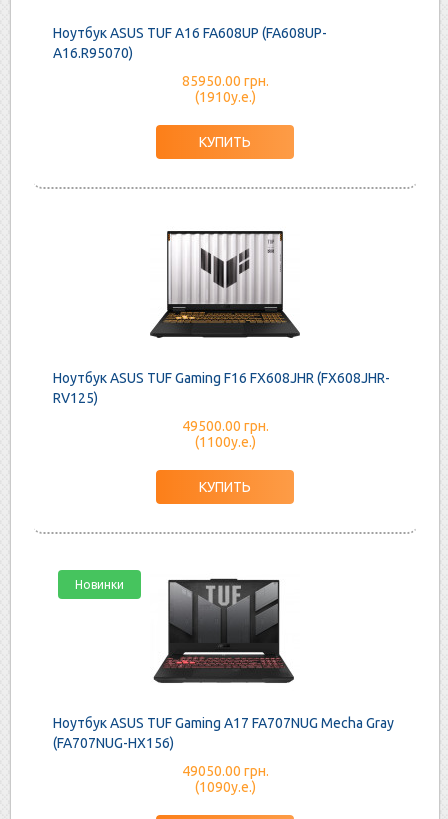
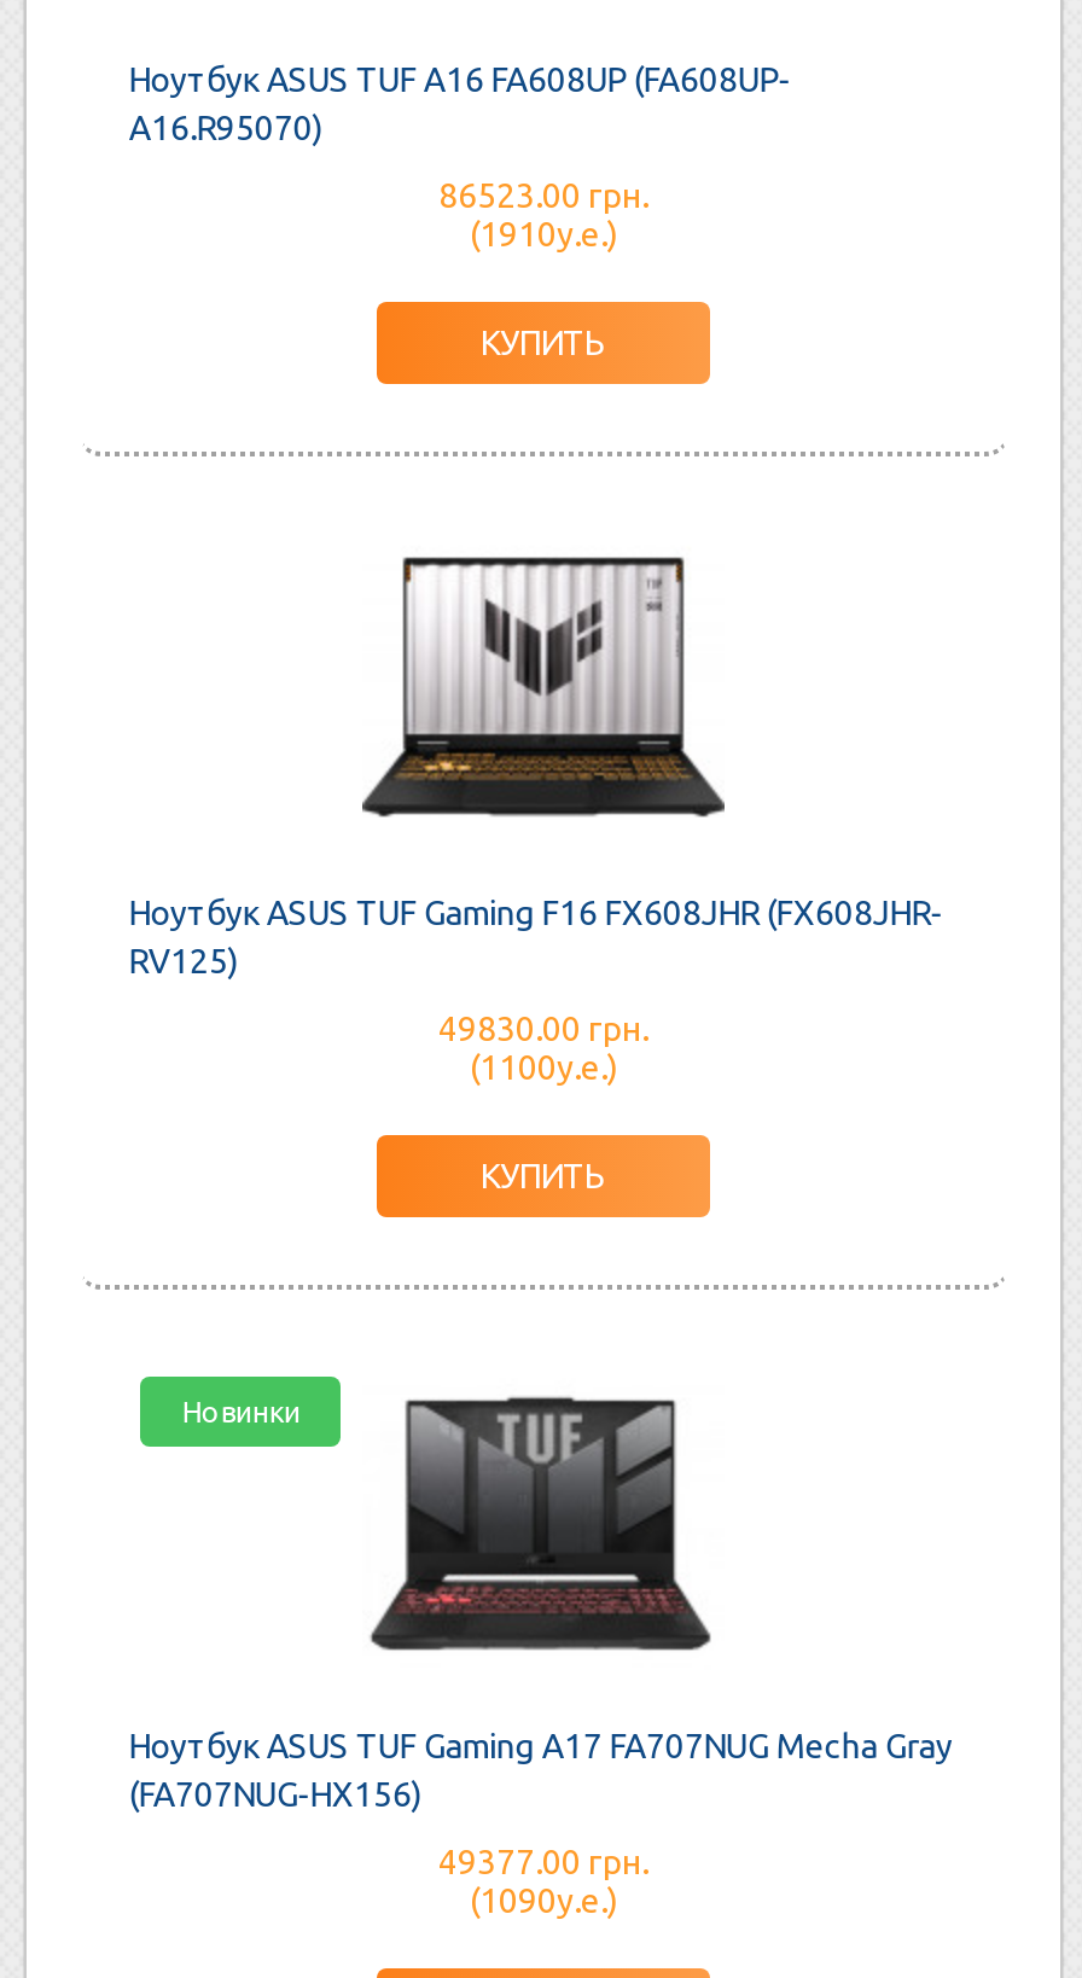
- 85950.00 грн.
+ 86523.00 грн.

- 49500.00 грн.
+ 49830.00 грн.

- 49050.00 грн.
+ 49377.00 грн.
